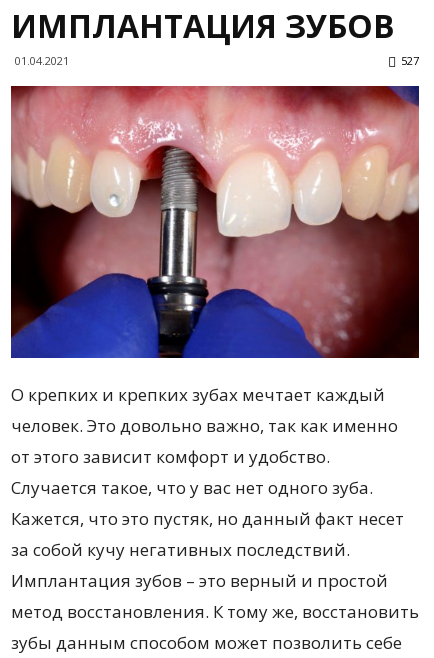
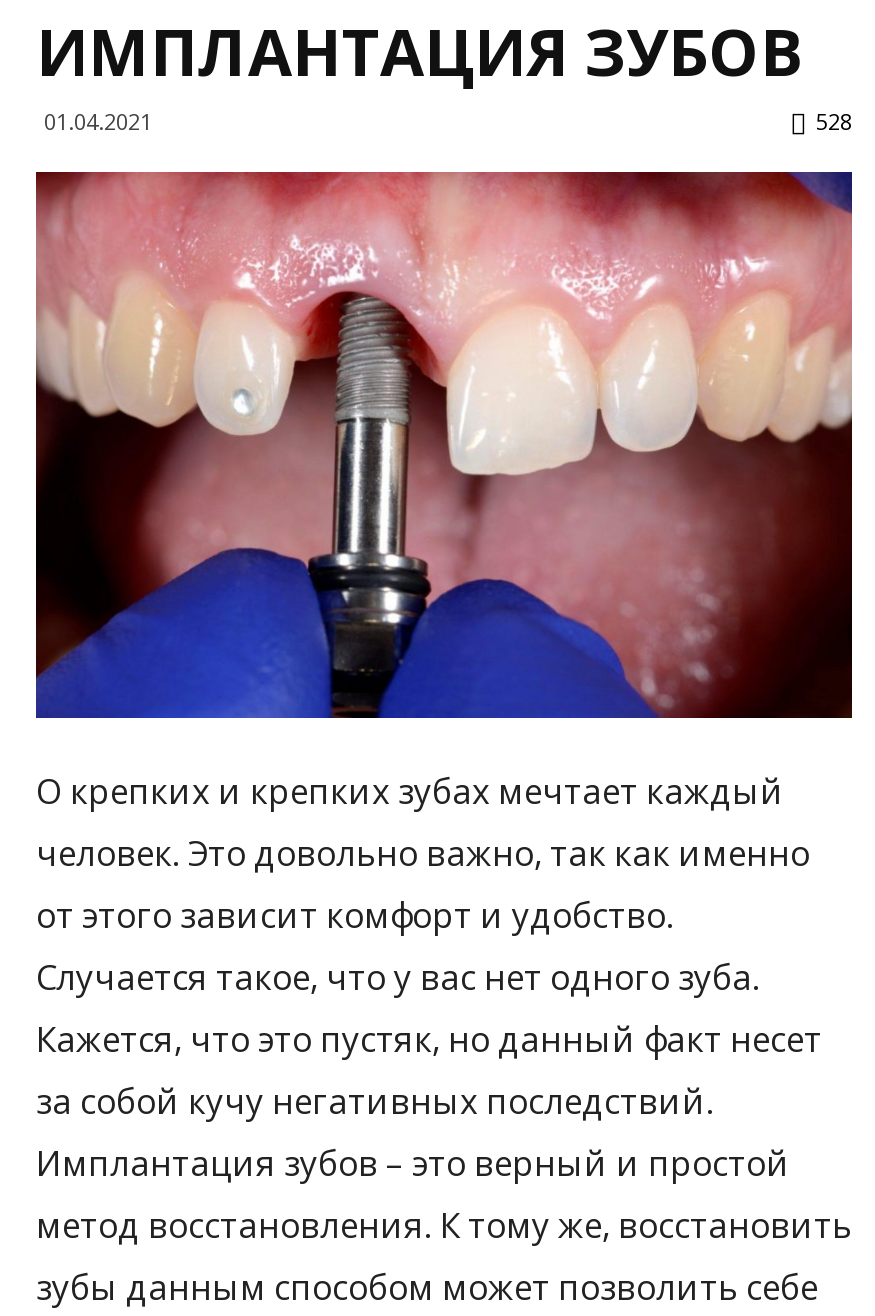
- 527
+ 528
